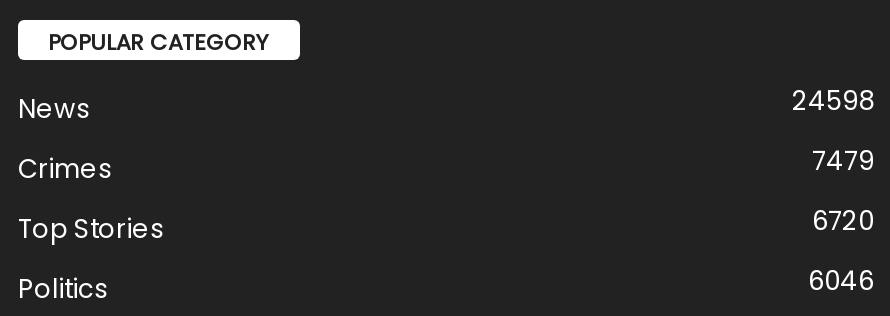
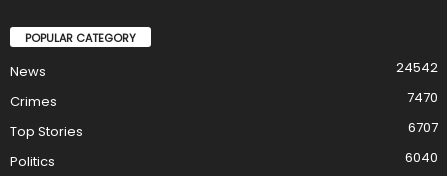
- 24598
+ 24542

- 7479
+ 7470

- 6720
+ 6707

- 6046
+ 6040
